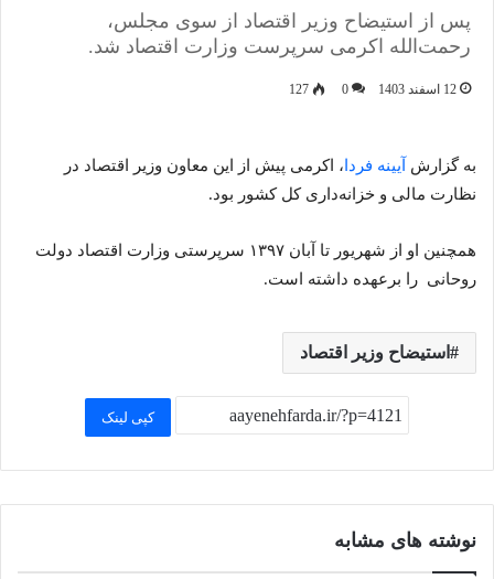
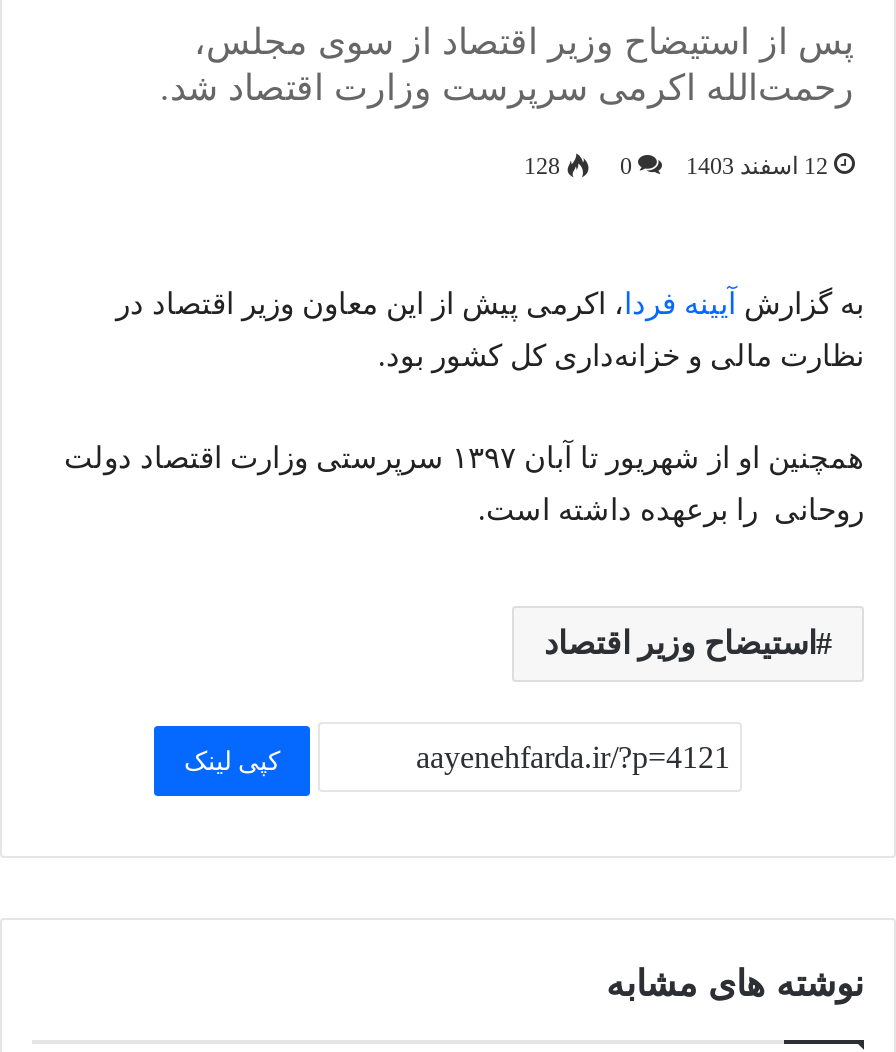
- 127
+ 128
